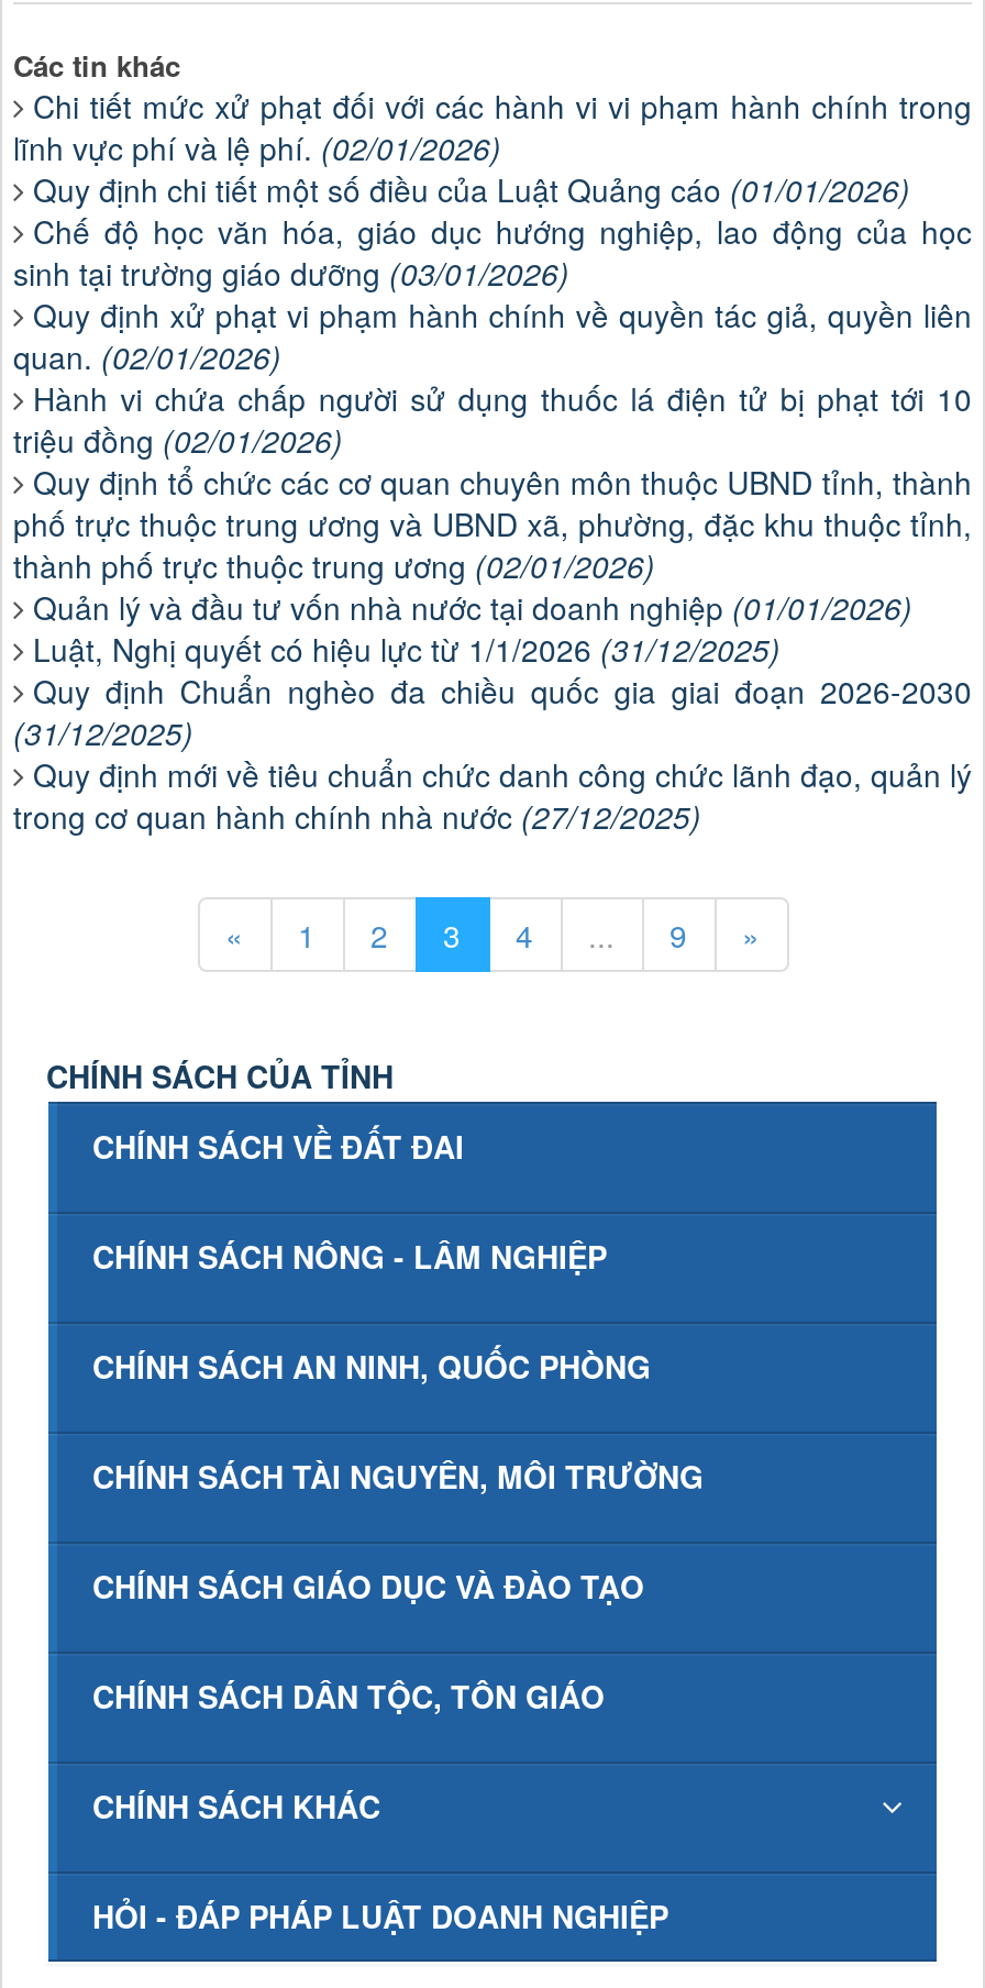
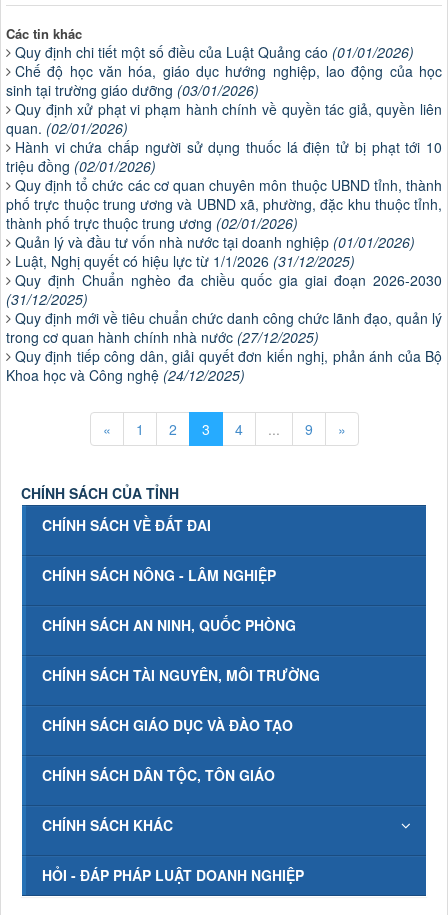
- Chi tiết mức xử phạt đối với các hành vi vi phạm hành chính trong
- lĩnh vực phí và lệ phí. (02/01/2026)

moved up: Quy định chi tiết một số điều của Luật Quảng cáo (01/01/2026) | Chế độ học văn hóa, giáo dục hướng nghiệp, lao động của học | sinh tại trường giáo dưỡng (03/01/2026) | ... | Quy định mới về tiêu chuẩn chức danh công chức lãnh đạo, quản lý | trong cơ quan hành chính nhà nước (27/12/2025)

+ Quy định tiếp công dân, giải quyết đơn kiến nghị, phản ánh của Bộ
+ Khoa học và Công nghệ (24/12/2025)
